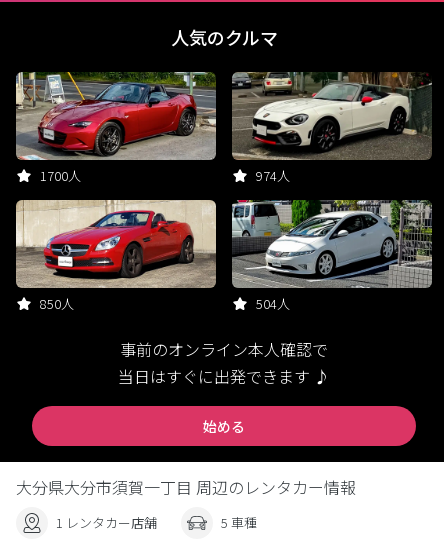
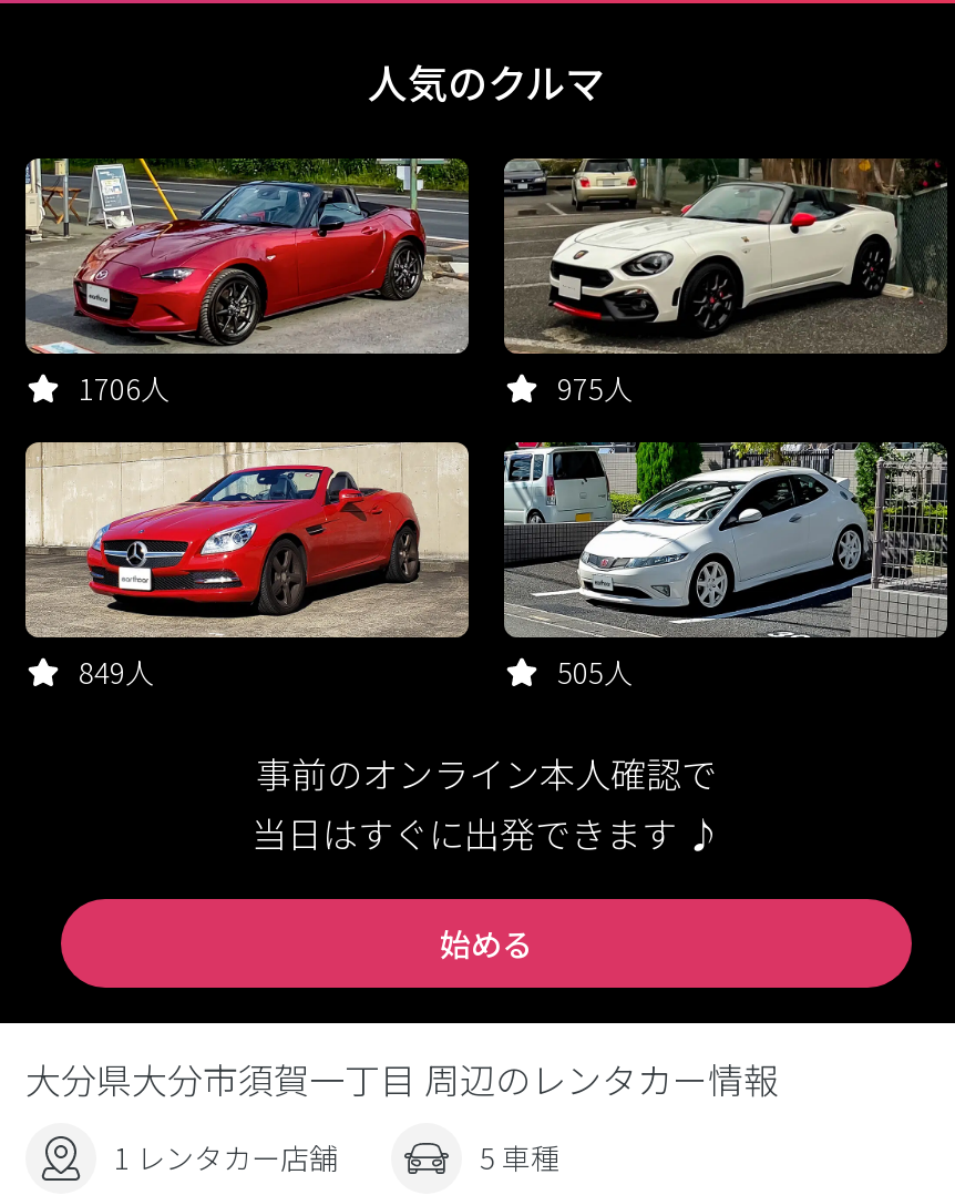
- 1700人
+ 1706人

- 974人
+ 975人

- 850人
+ 849人

- 504人
+ 505人
